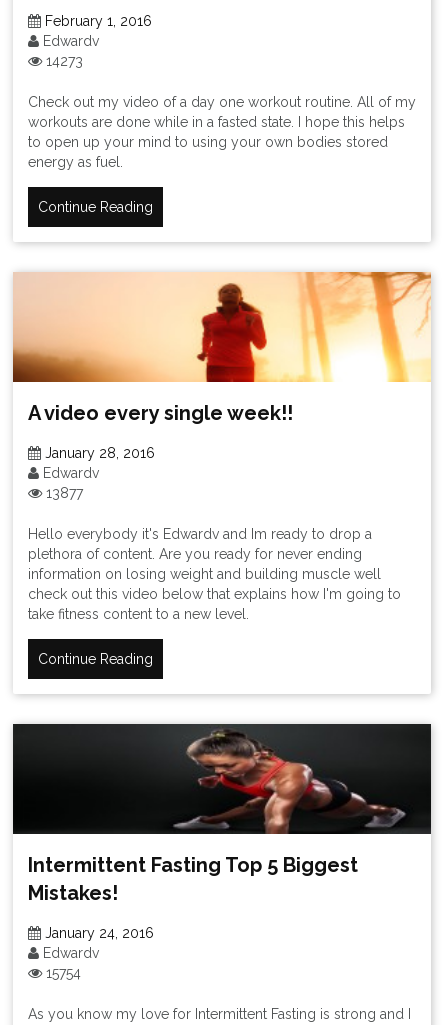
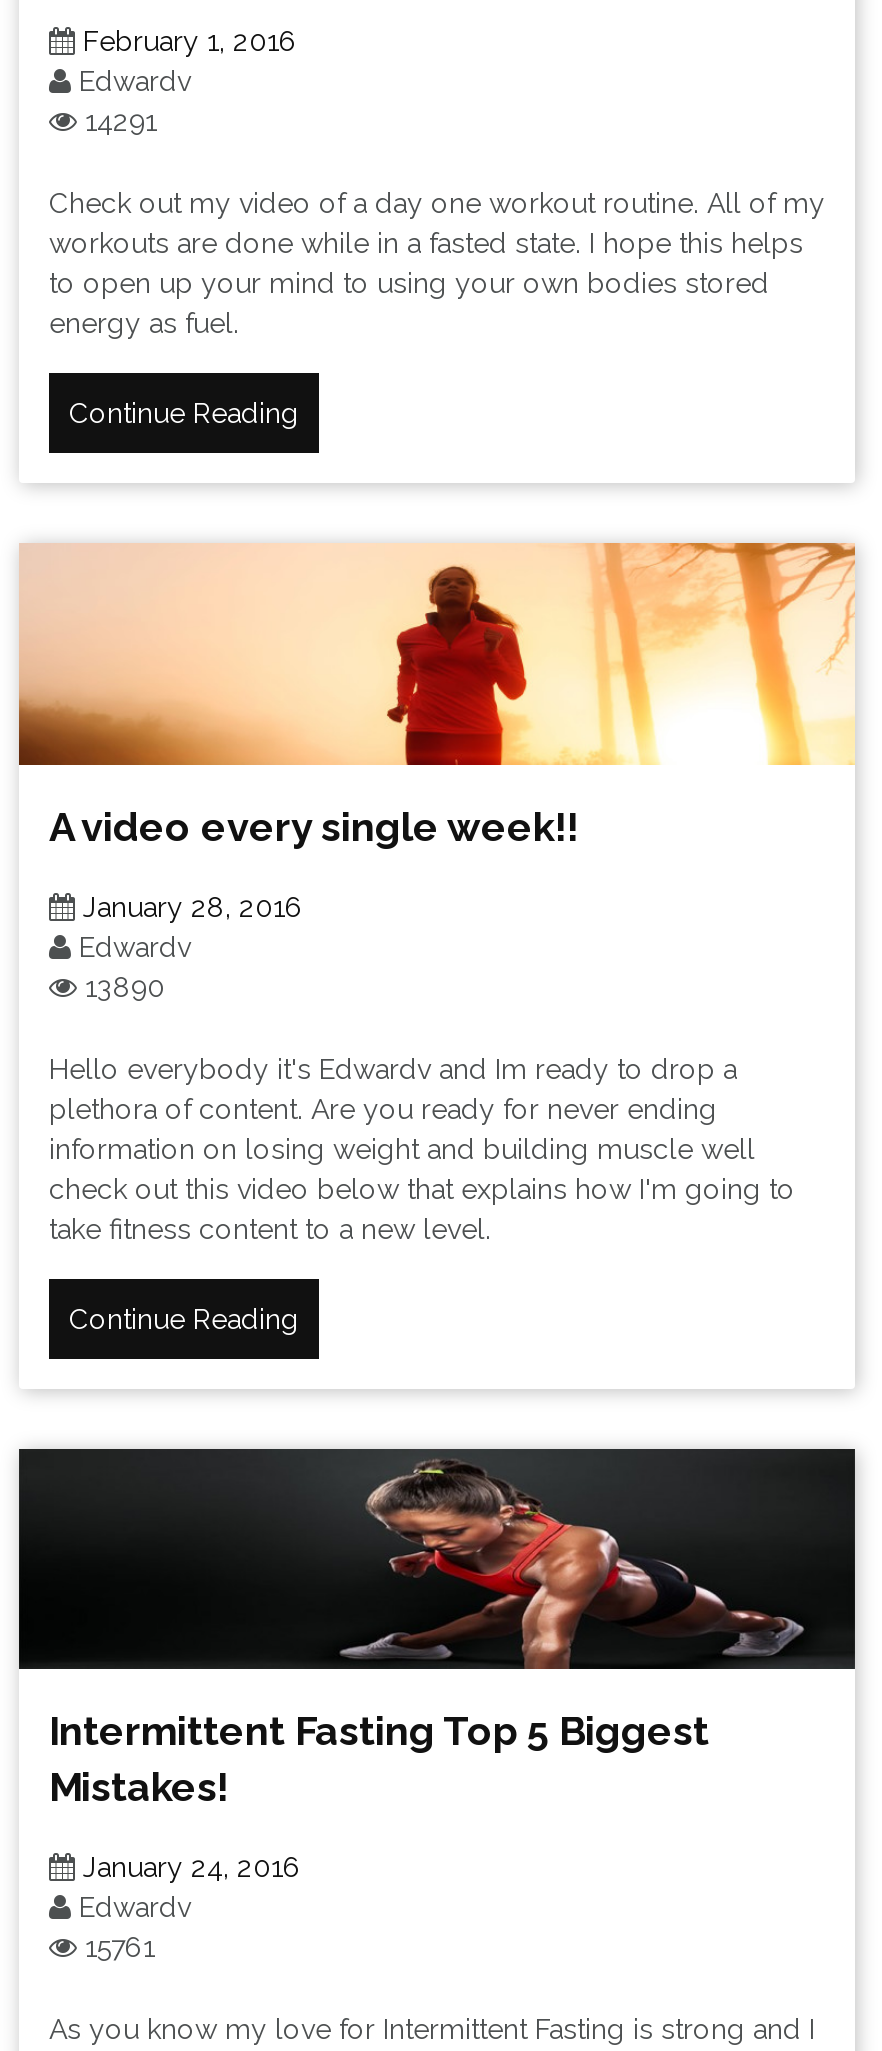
- 14273
+ 14291

- 13877
+ 13890

- 15754
+ 15761
